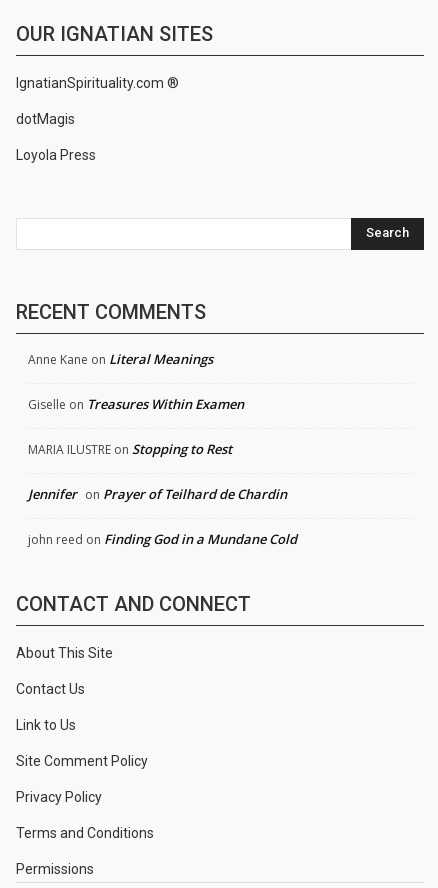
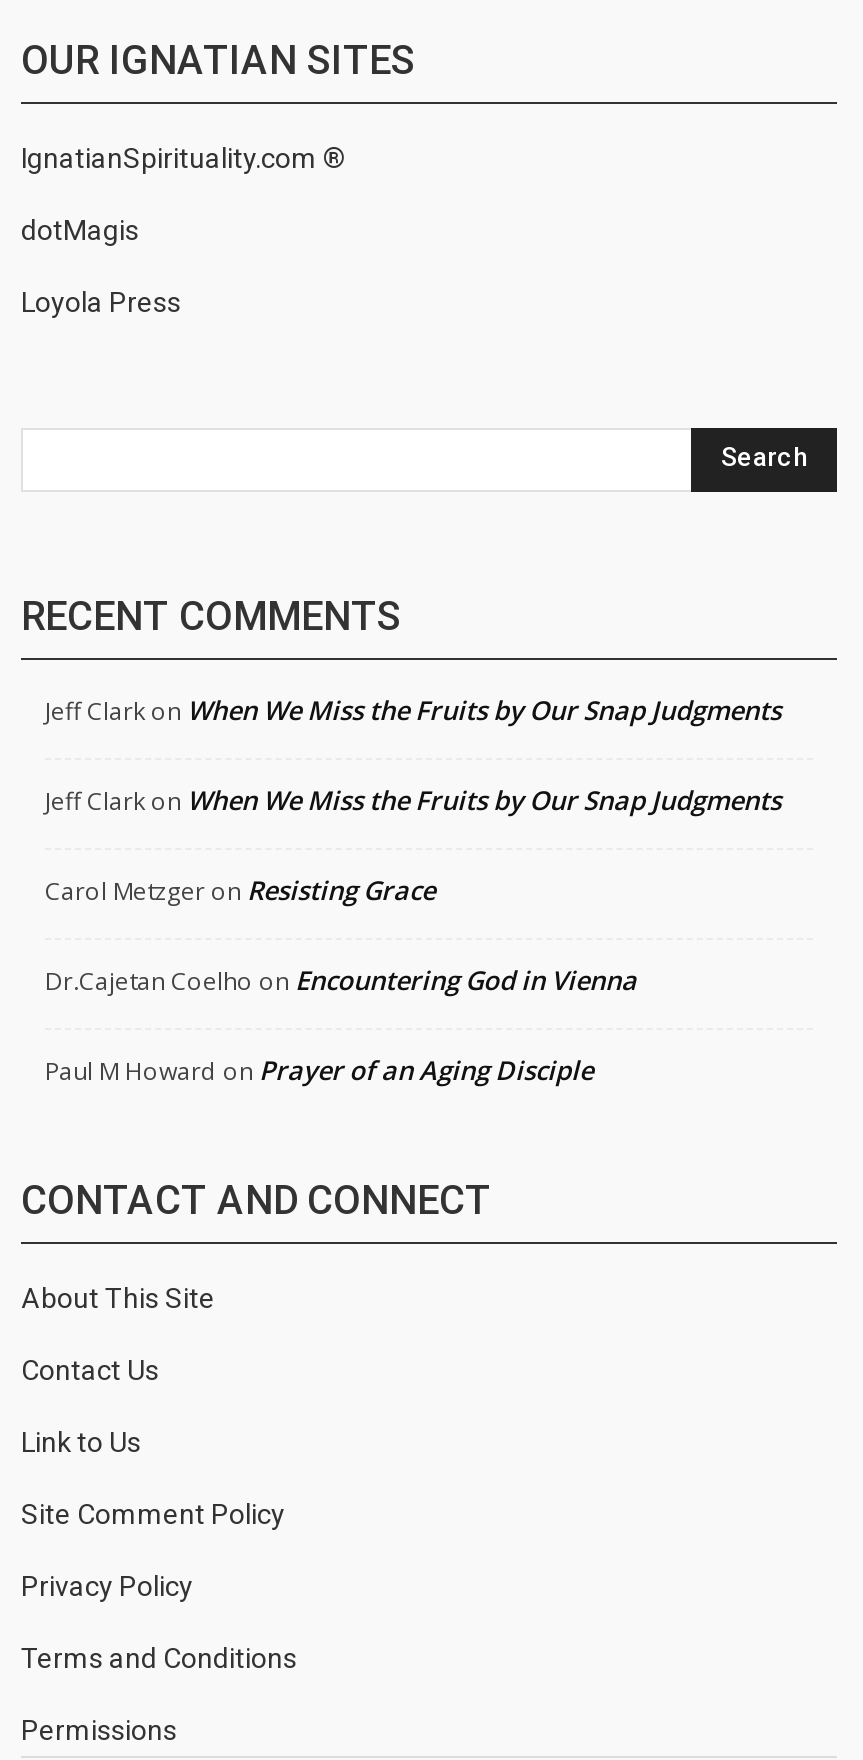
- Anne Kane on Literal Meanings
+ Jeff Clark on When We Miss the Fruits by Our Snap Judgments

- Giselle on Treasures Within Examen
+ Jeff Clark on When We Miss the Fruits by Our Snap Judgments

- MARIA ILUSTRE on Stopping to Rest
+ Carol Metzger on Resisting Grace

- Jennifer on Prayer of Teilhard de Chardin
+ Dr.Cajetan Coelho on Encountering God in Vienna

- john reed on Finding God in a Mundane Cold
+ Paul M Howard on Prayer of an Aging Disciple
